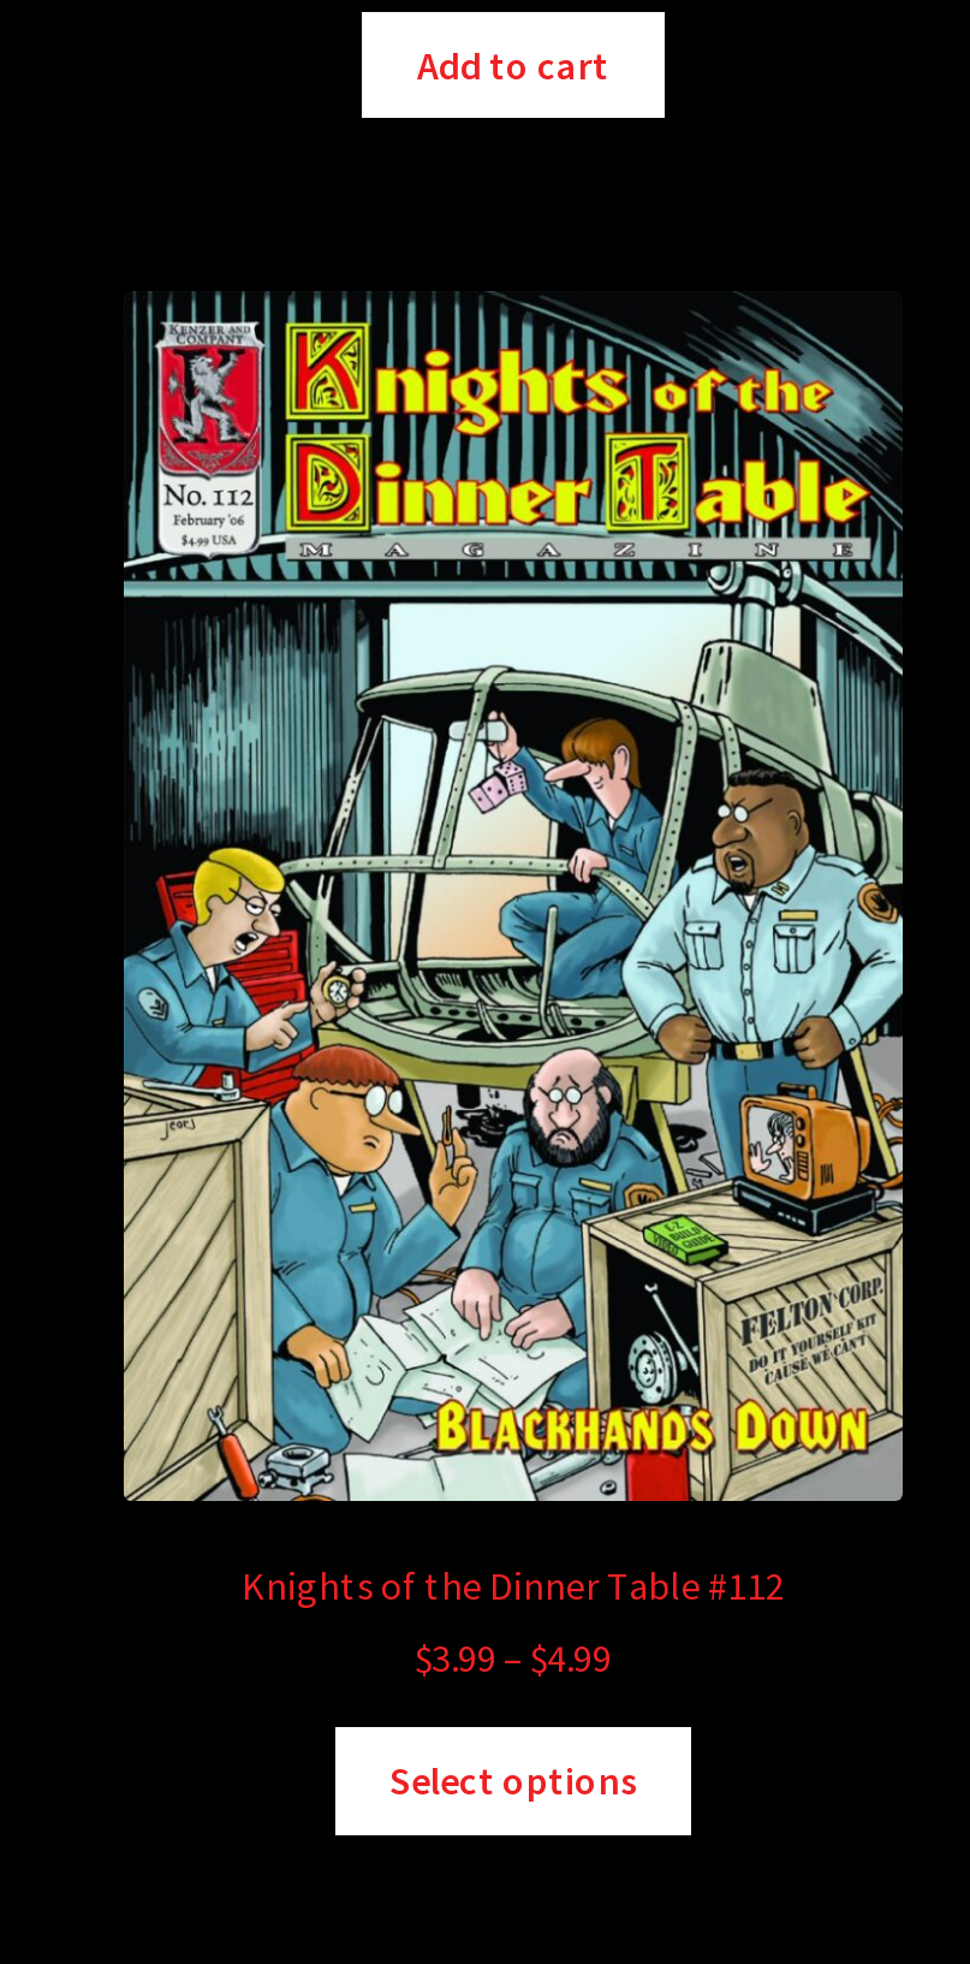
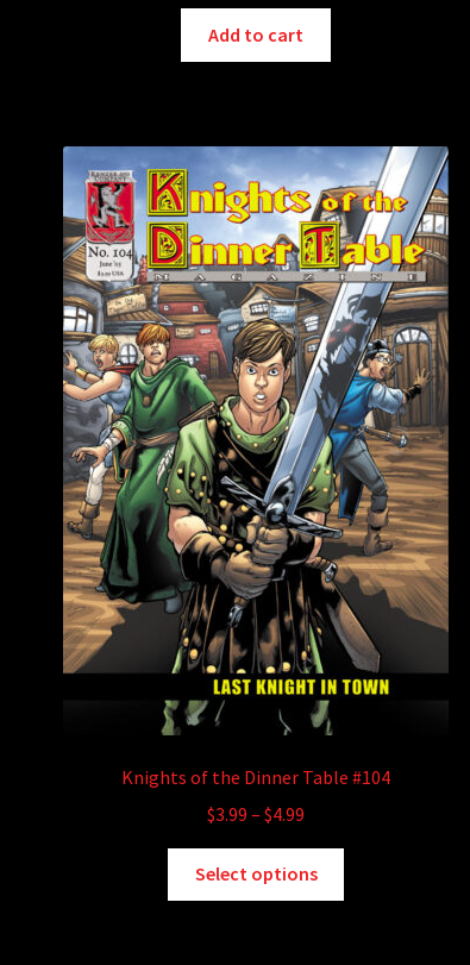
- [image]
- Knights of the Dinner Table #112
+ [image]
+ Knights of the Dinner Table #104
